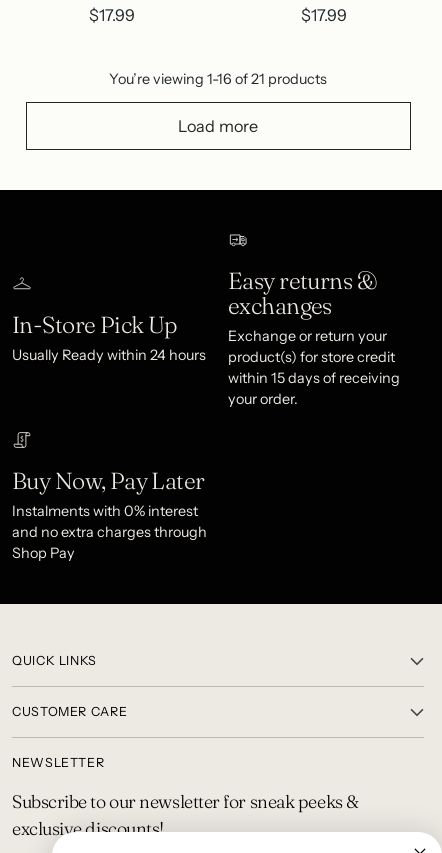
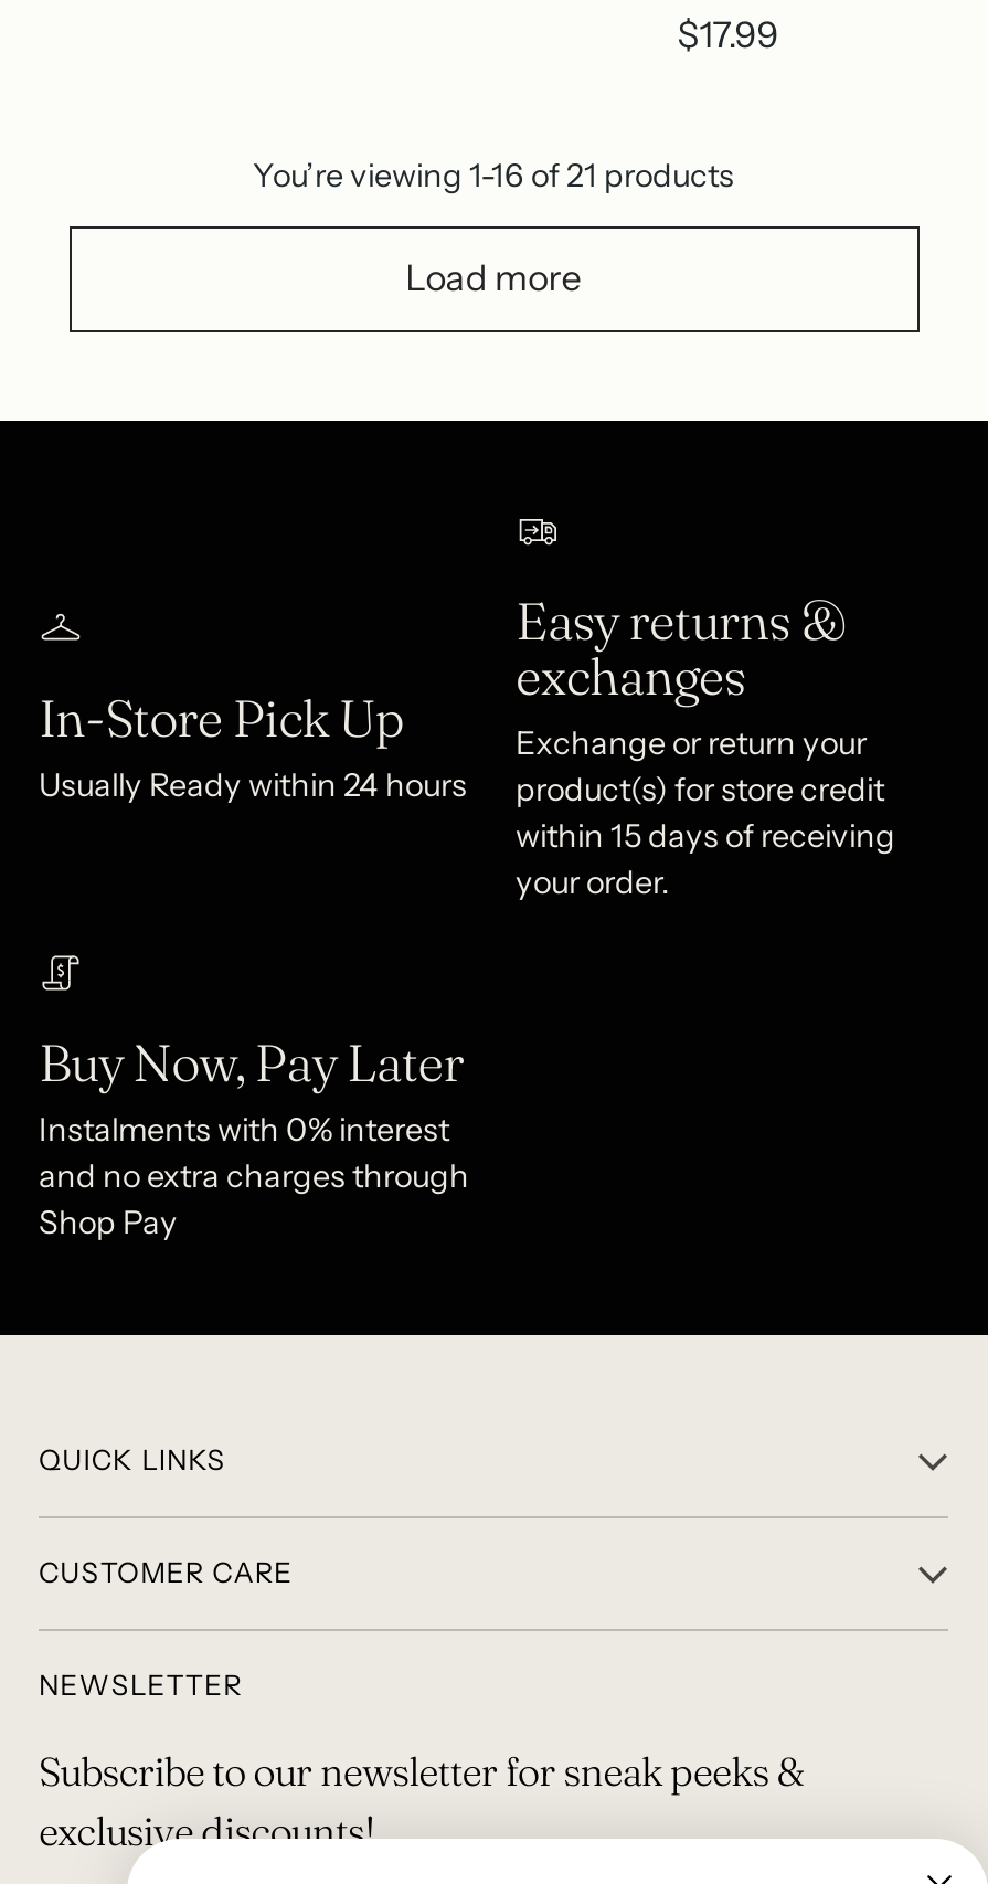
- $17.99
